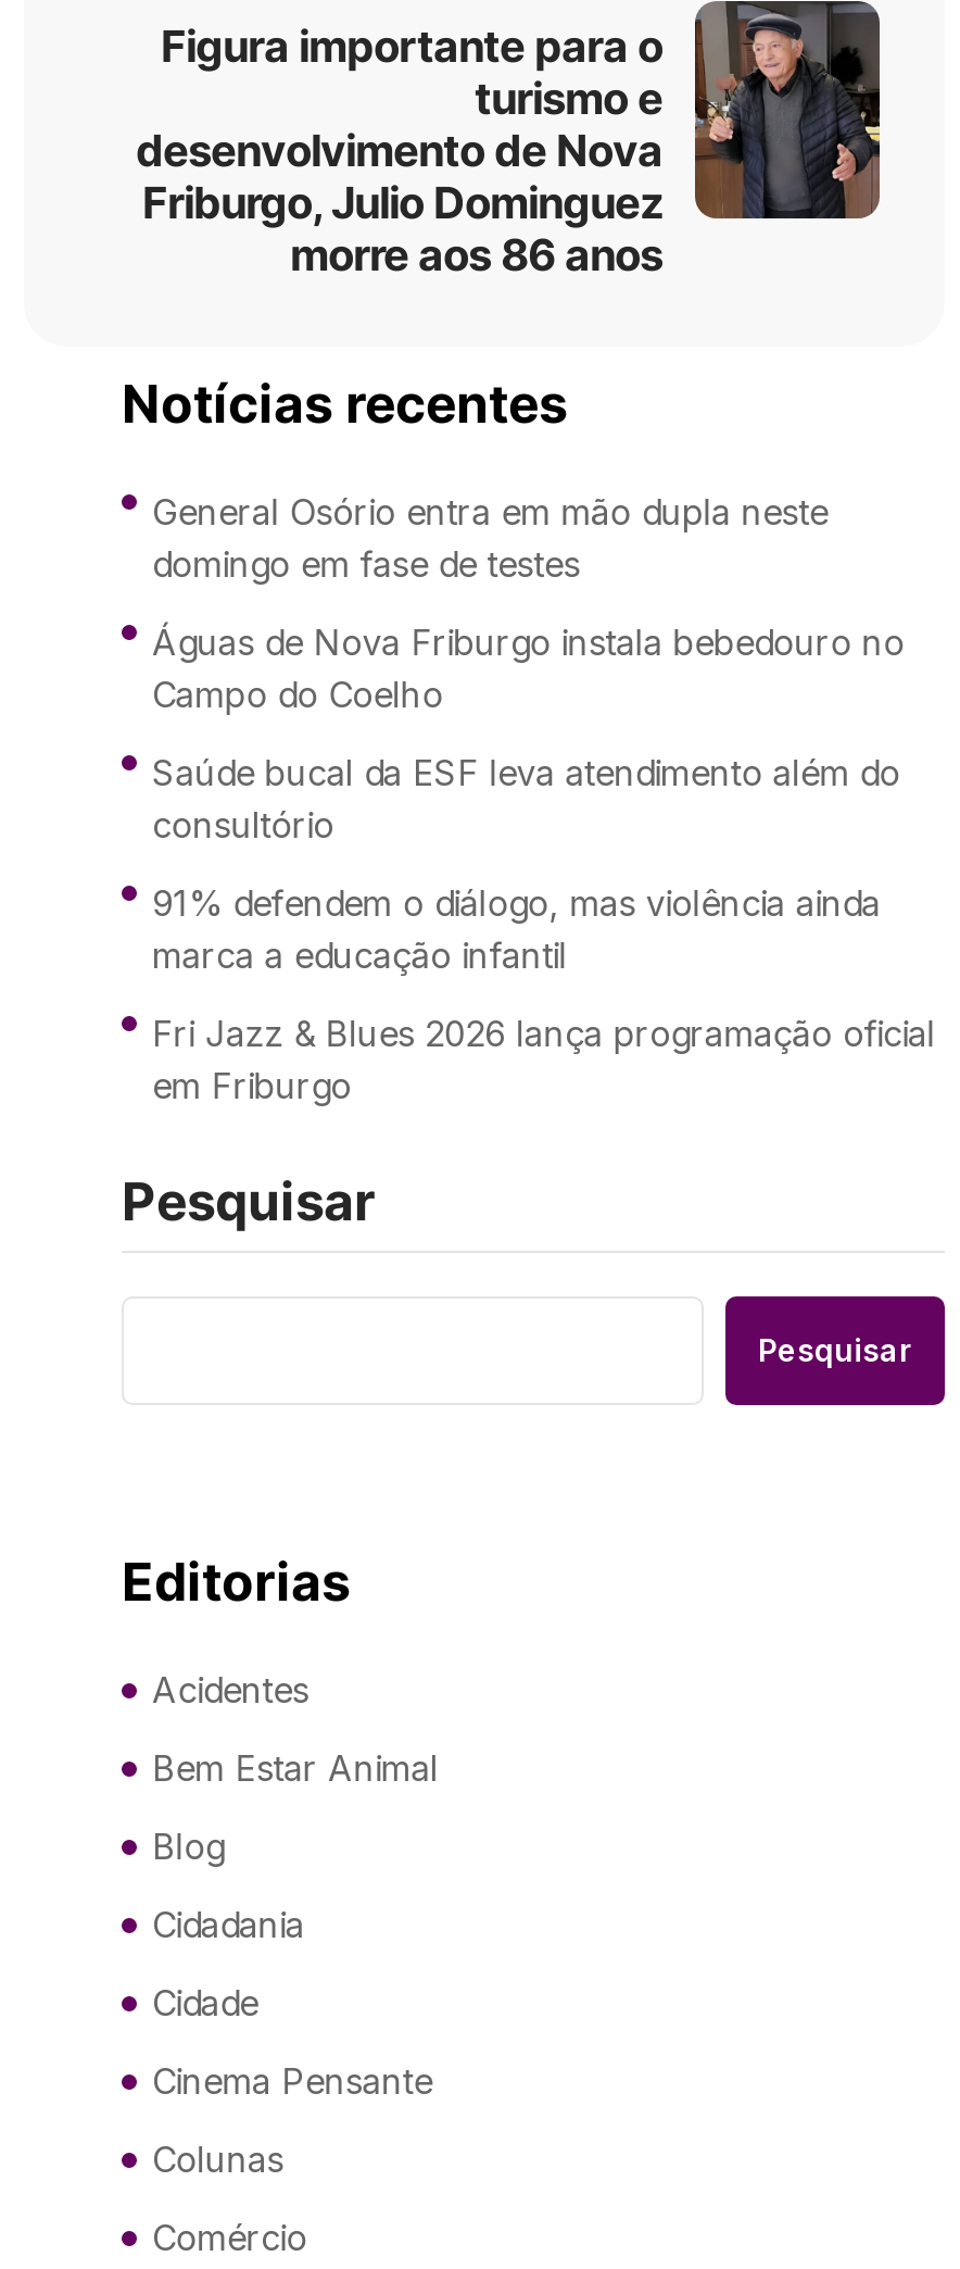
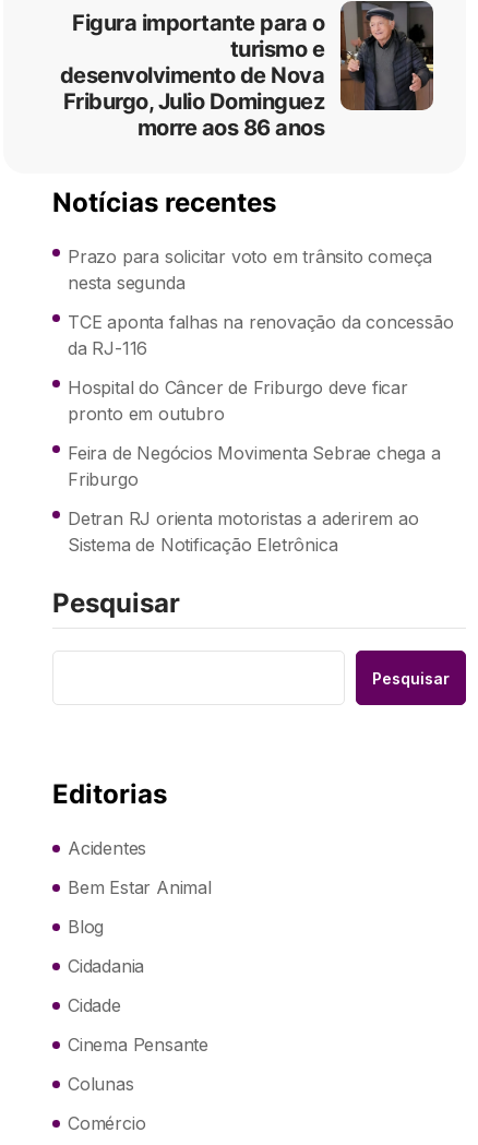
- General Osório entra em mão dupla neste
- domingo em fase de testes
+ Prazo para solicitar voto em trânsito começa
+ nesta segunda

- Águas de Nova Friburgo instala bebedouro no
- Campo do Coelho
+ TCE aponta falhas na renovação da concessão
+ da RJ-116

- Saúde bucal da ESF leva atendimento além do
- consultório
+ Hospital do Câncer de Friburgo deve ficar
+ pronto em outubro

- 91% defendem o diálogo, mas violência ainda
- marca a educação infantil
+ Feira de Negócios Movimenta Sebrae chega a
+ Friburgo

- Fri Jazz & Blues 2026 lança programação oficial
- em Friburgo
+ Detran RJ orienta motoristas a aderirem ao
+ Sistema de Notificação Eletrônica
